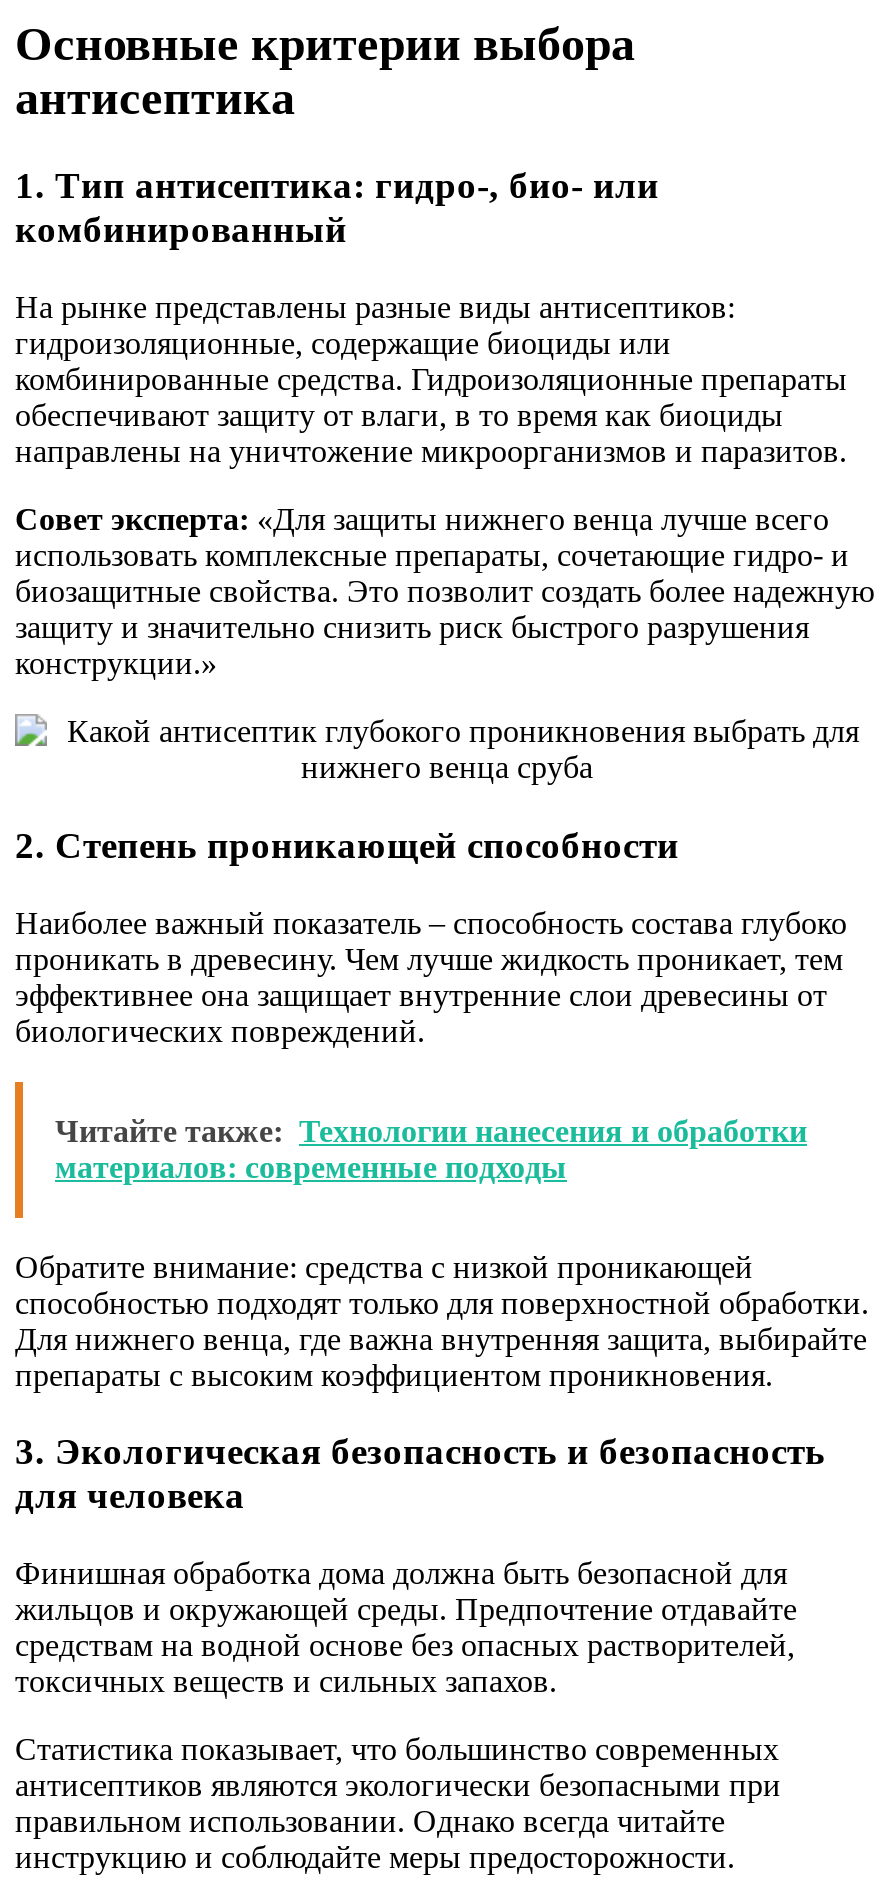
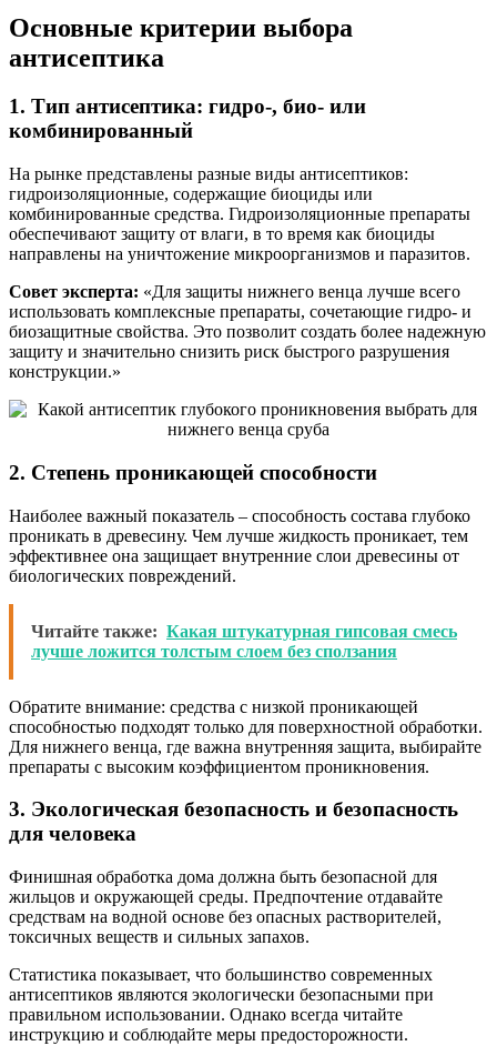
- Читайте также: Технологии нанесения и обработки
- материалов: современные подходы
+ Читайте также: Какая штукатурная гипсовая смесь
+ лучше ложится толстым слоем без сползания
